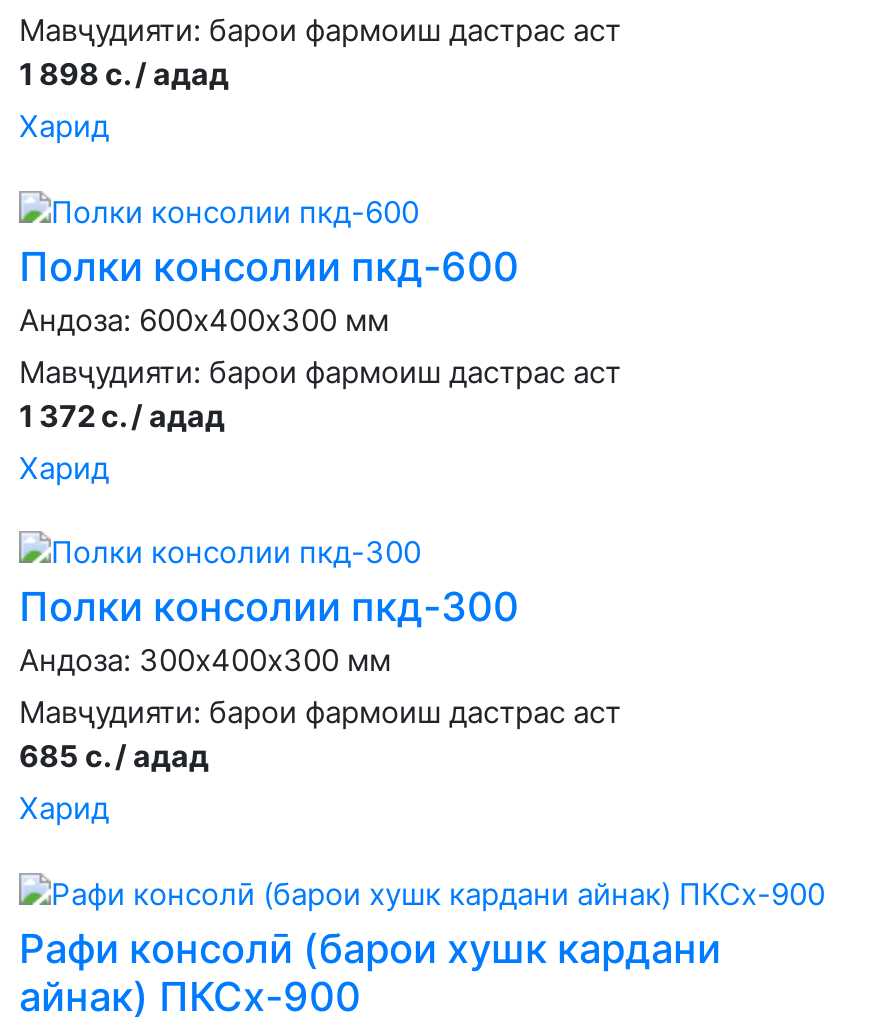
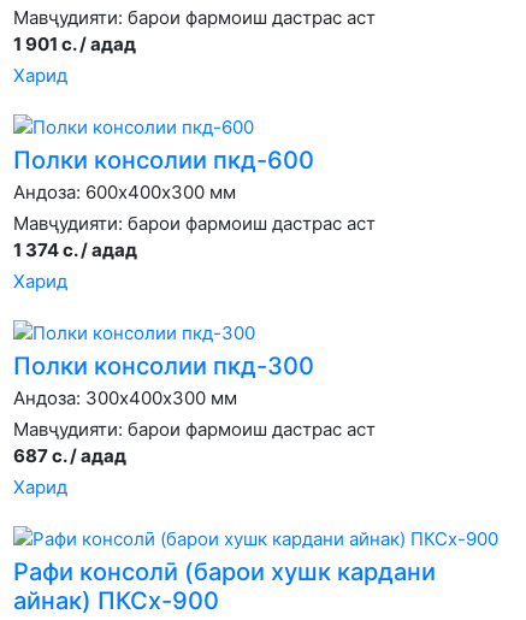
- 1 898 с. / адад
+ 1 901 с. / адад

- 1 372 с. / адад
+ 1 374 с. / адад

- 685 с. / адад
+ 687 с. / адад
